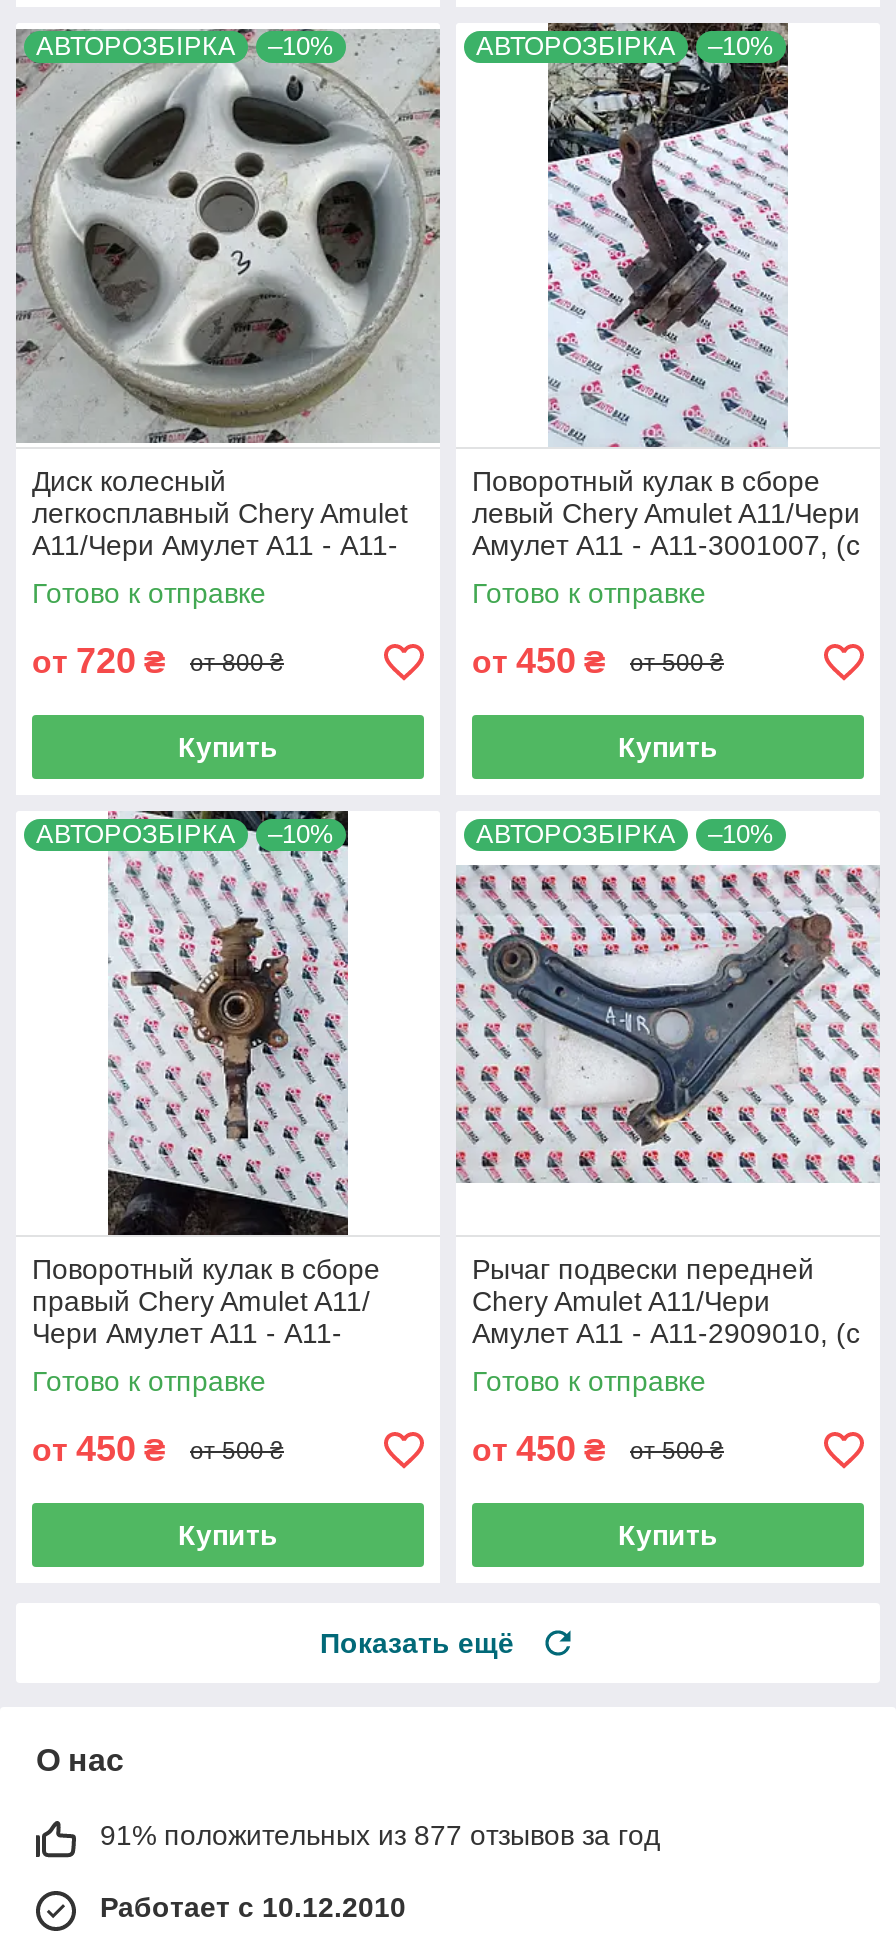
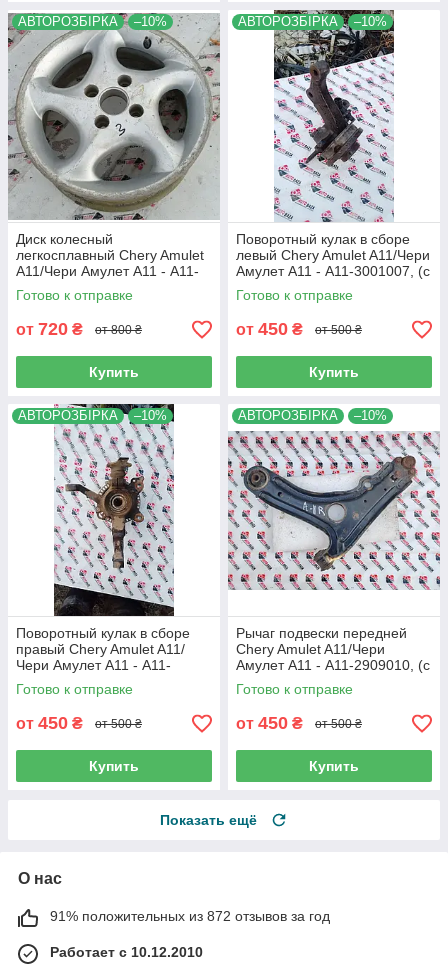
- 91% положительных из 877 отзывов за год
+ 91% положительных из 872 отзывов за год
